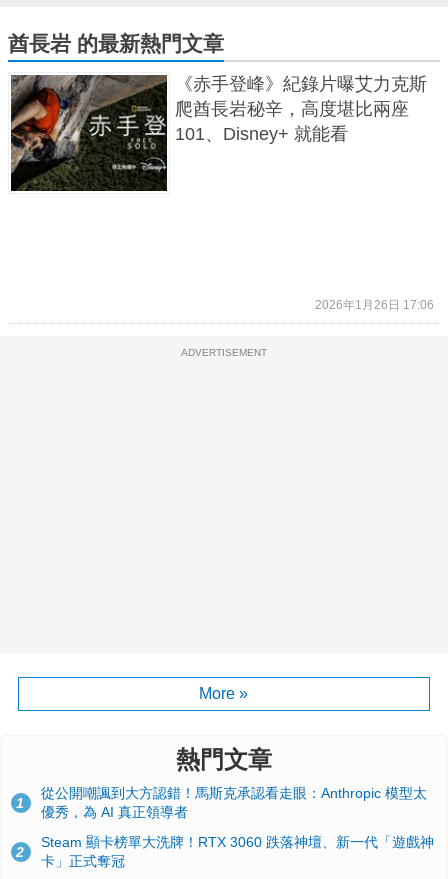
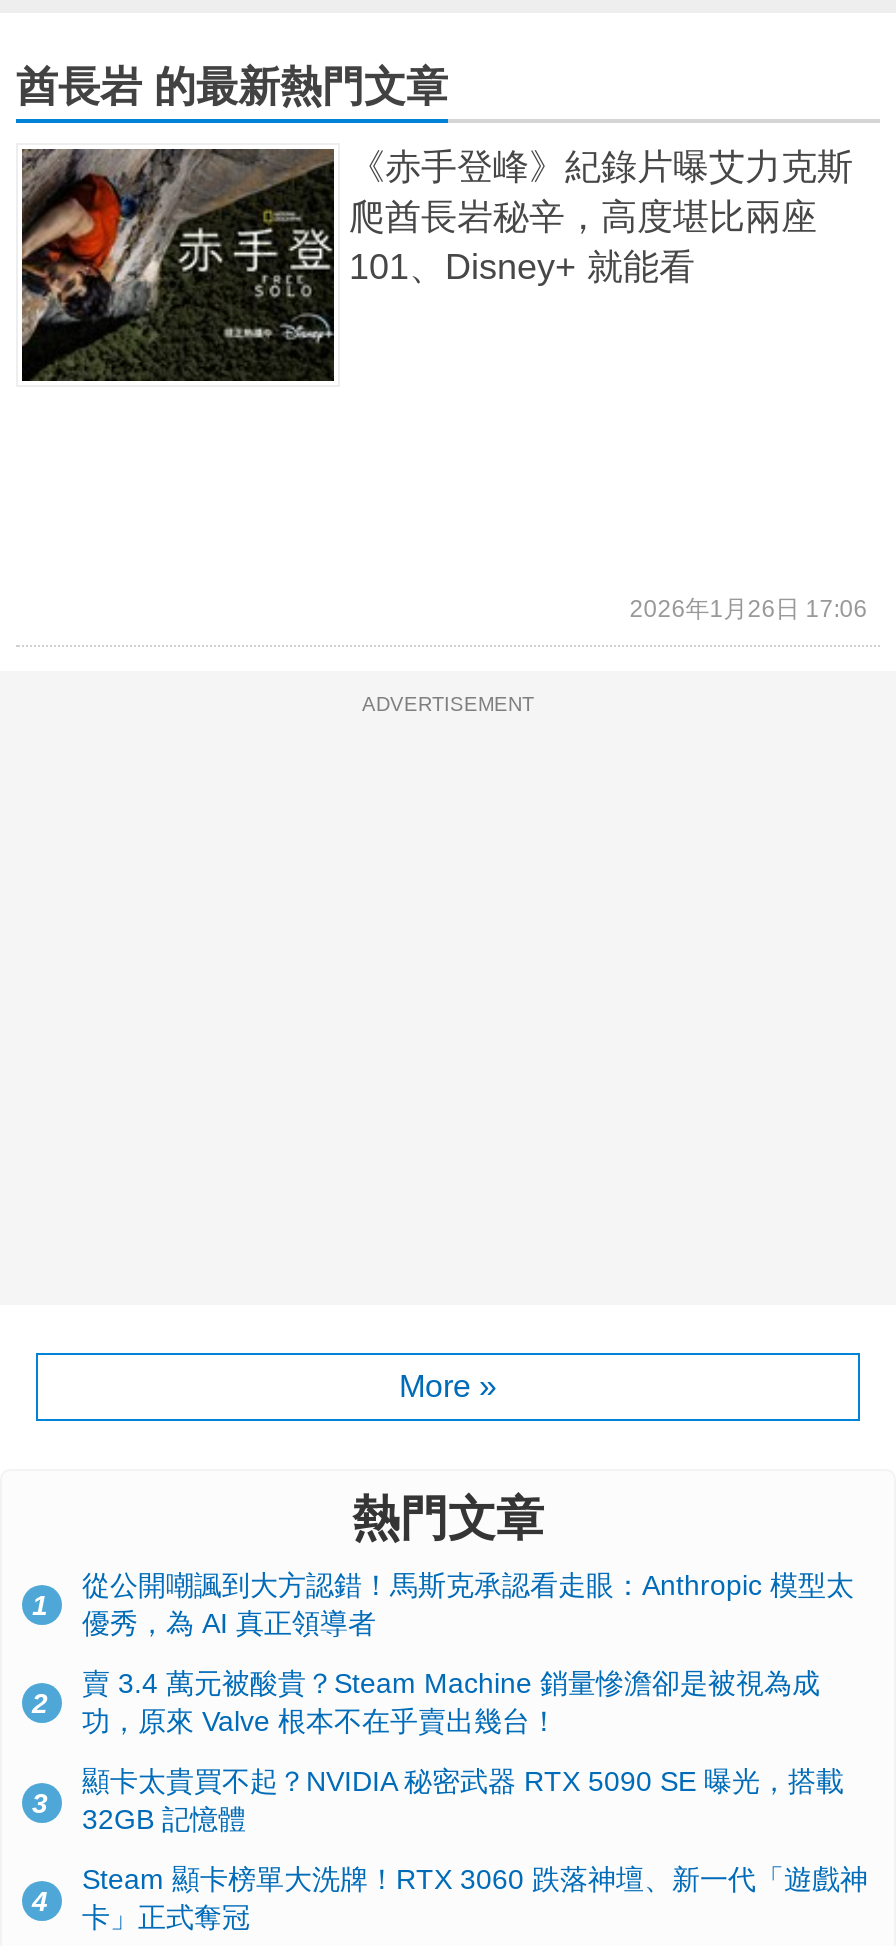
+ 賣 3.4 萬元被酸貴？Steam Machine 銷量慘澹卻是被視為成
+ 功，原來 Valve 根本不在乎賣出幾台！
+ 3

+ 顯卡太貴買不起？NVIDIA 秘密武器 RTX 5090 SE 曝光，搭載
+ 32GB 記憶體
+ 4
